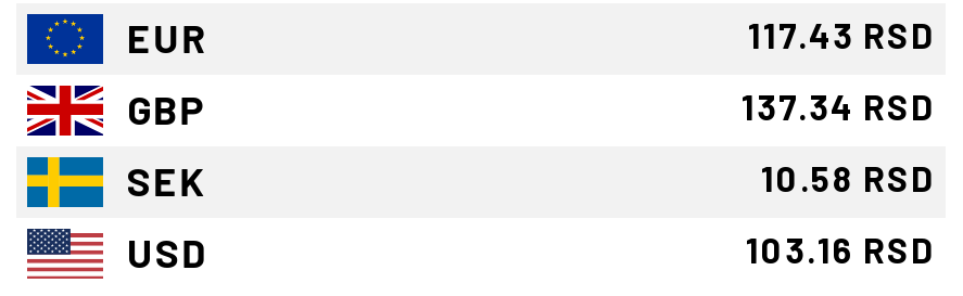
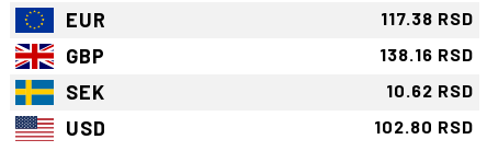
- 117.43 RSD
+ 117.38 RSD

- 137.34 RSD
+ 138.16 RSD

- 10.58 RSD
+ 10.62 RSD

- 103.16 RSD
+ 102.80 RSD
